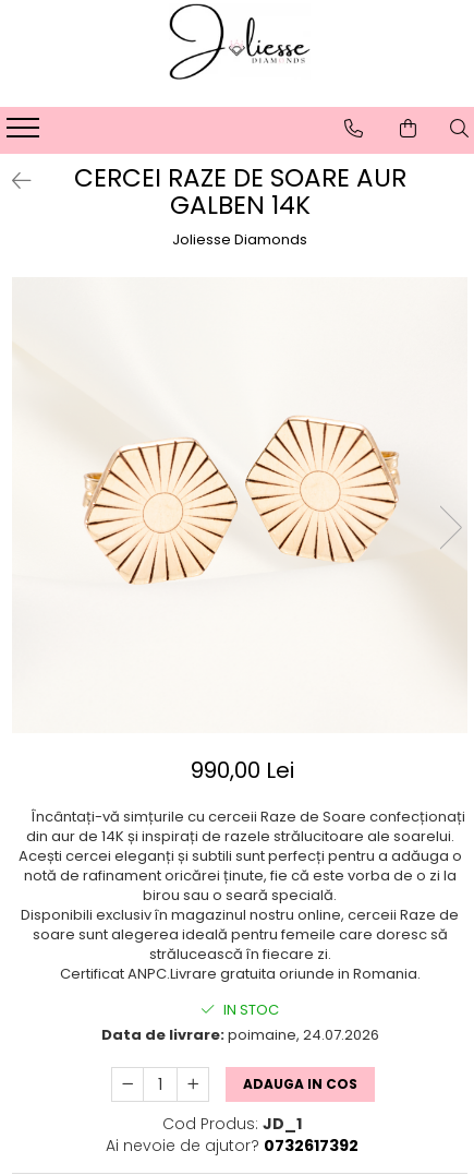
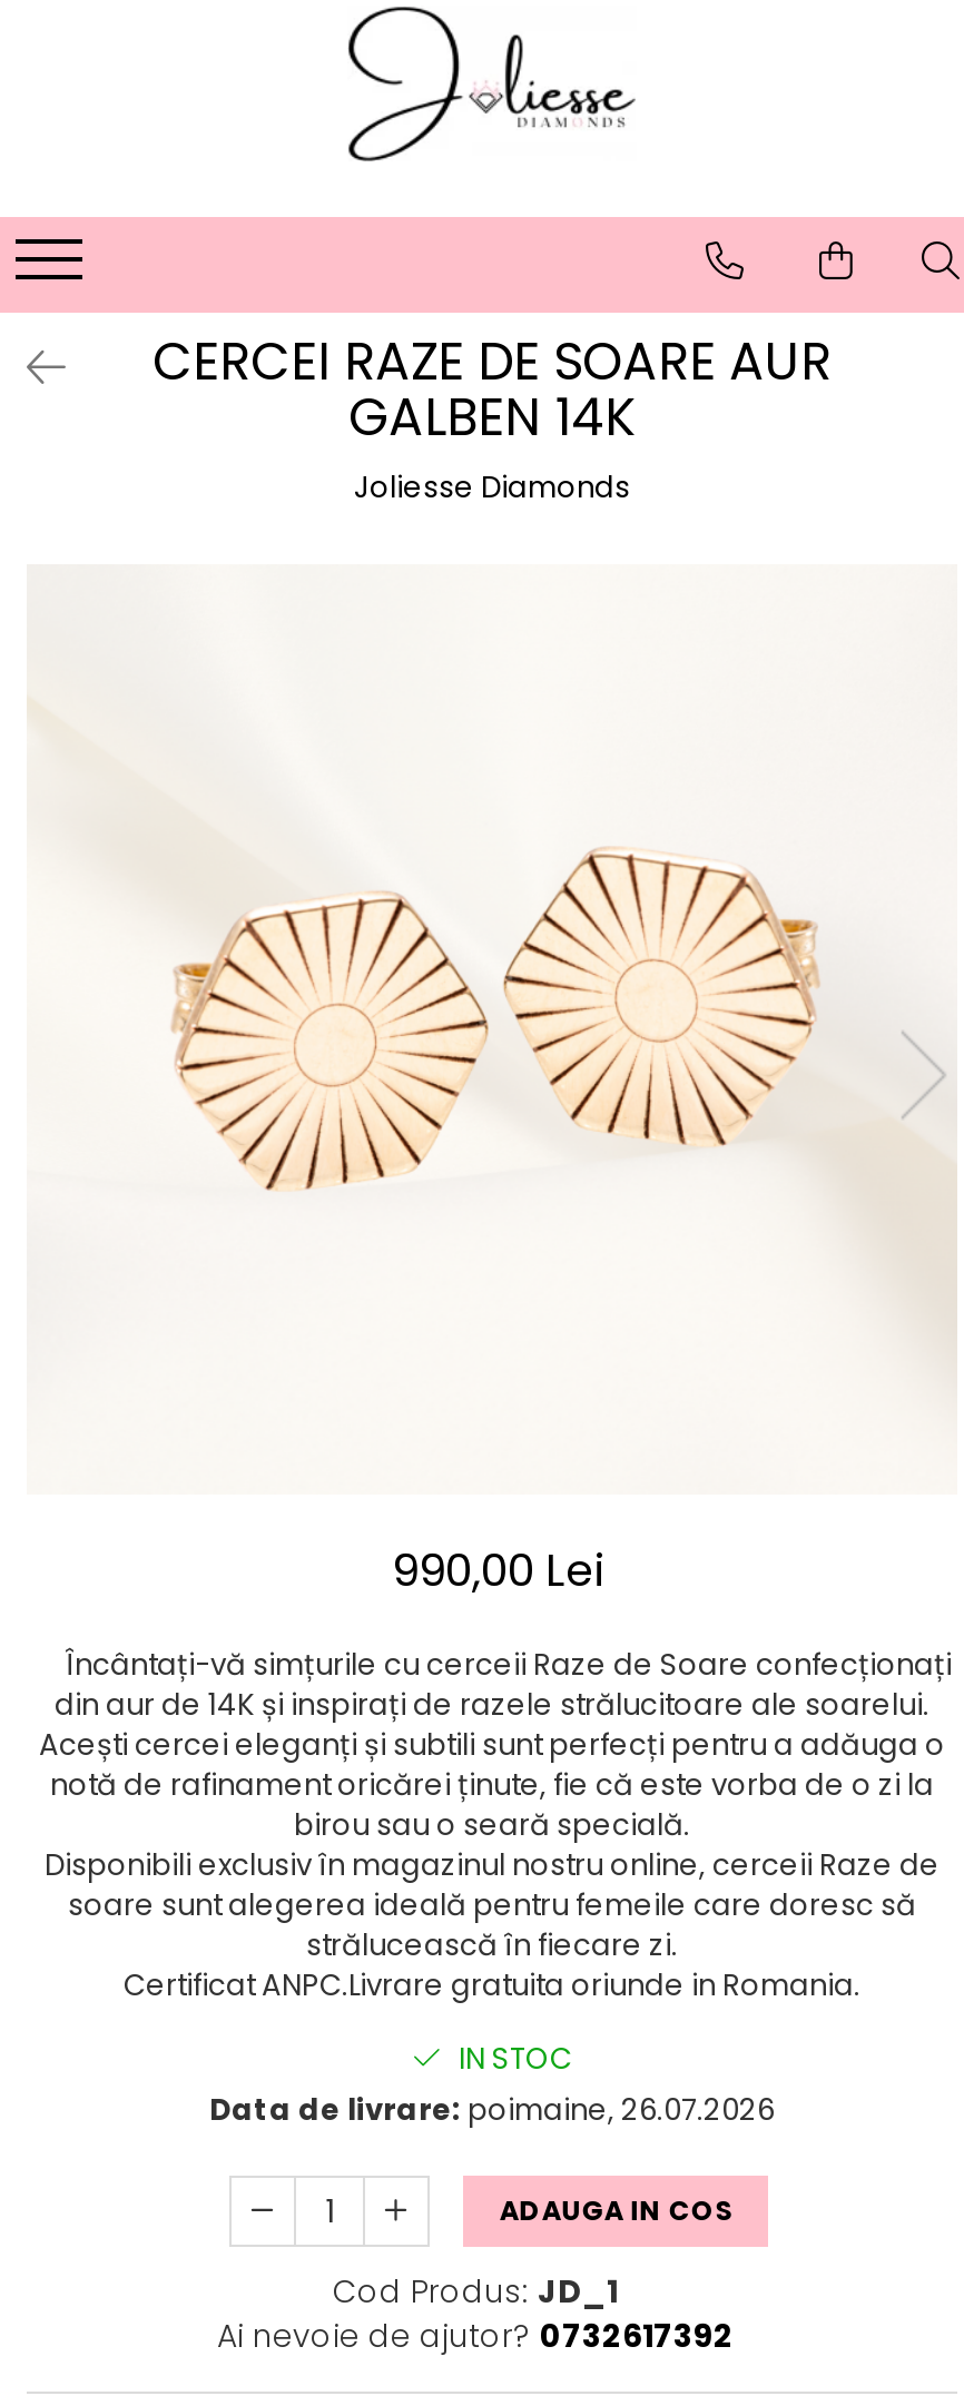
- Data de livrare: poimaine, 24.07.2026
+ Data de livrare: poimaine, 26.07.2026
